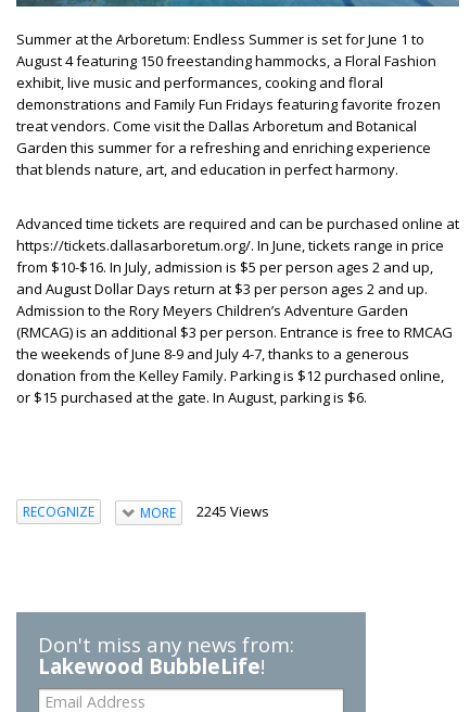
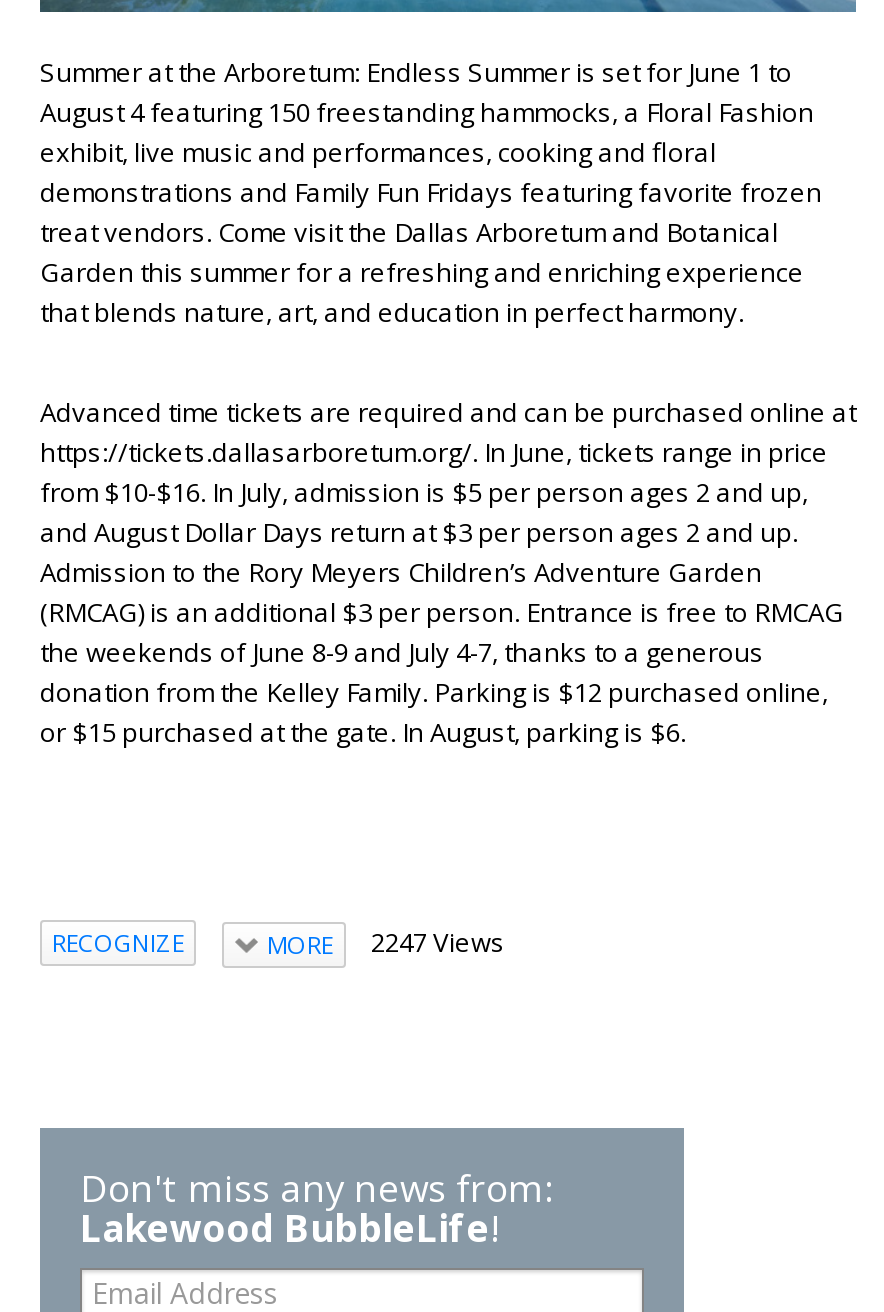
- MORE 2245 Views
+ MORE 2247 Views
